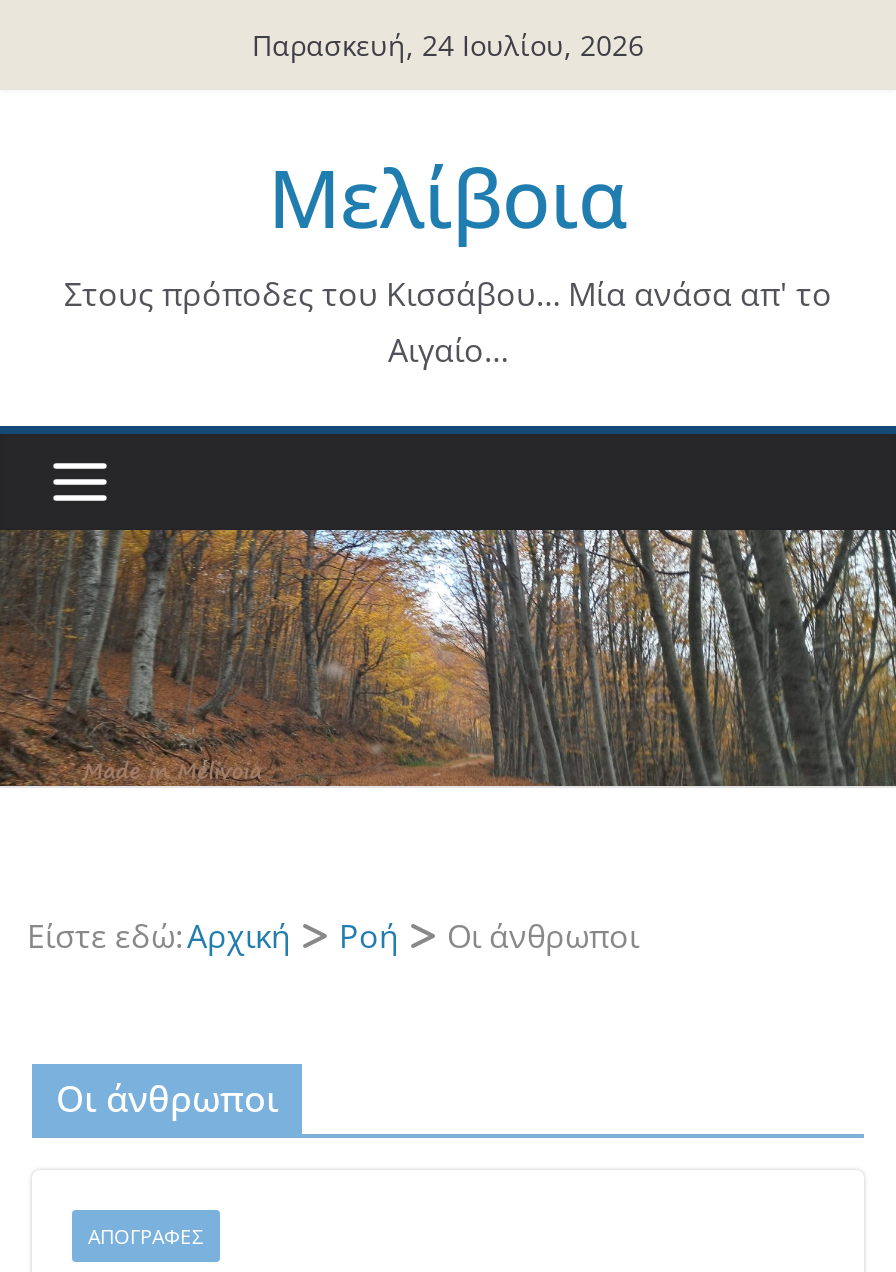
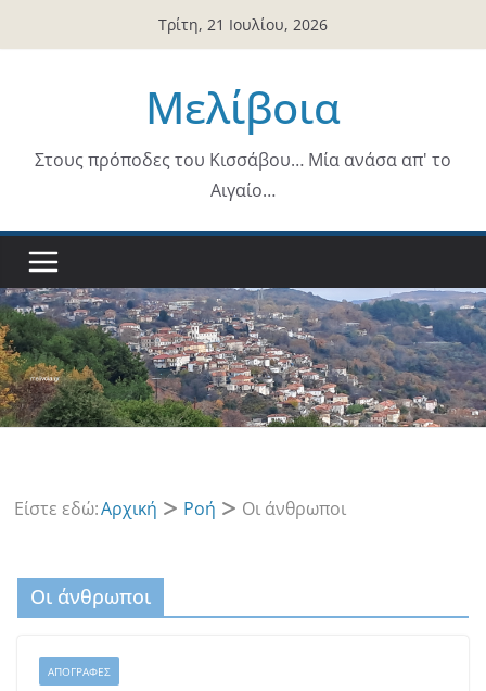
- Παρασκευή, 24 Ιουλίου, 2026
+ Τρίτη, 21 Ιουλίου, 2026

- [image]
+ [image]
